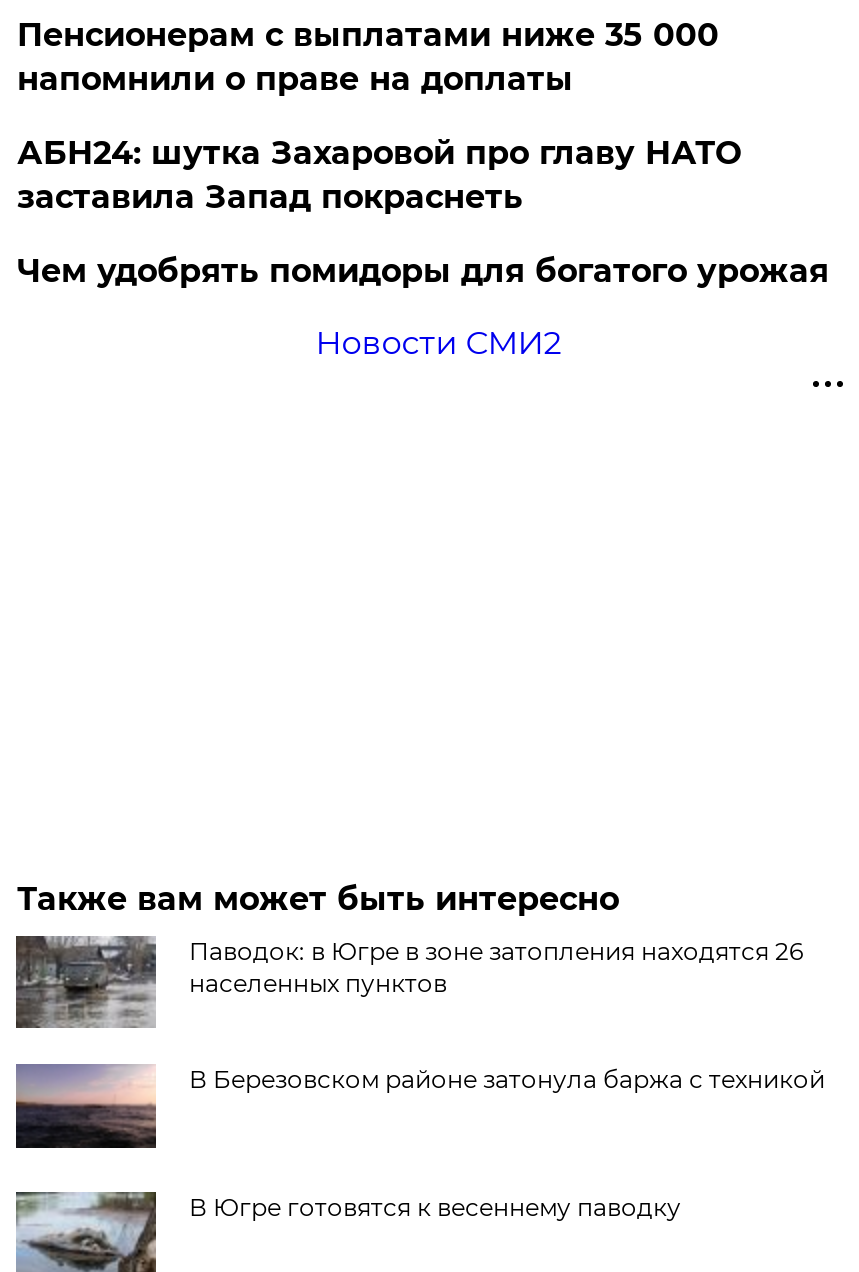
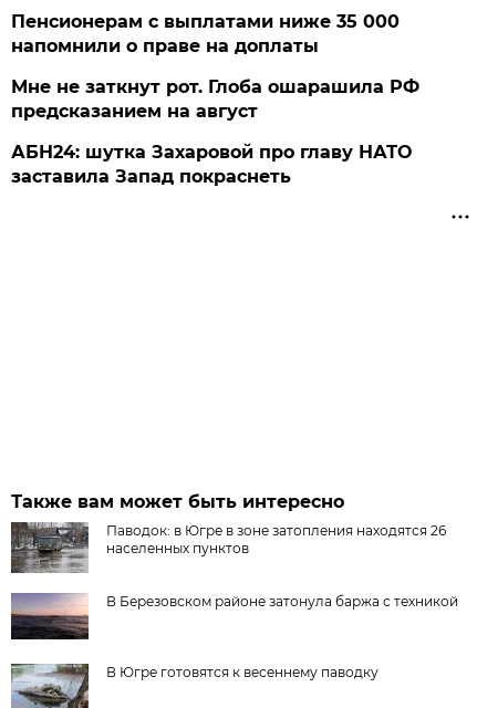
+ Мне не заткнут рот. Глоба ошарашила РФ
+ предсказанием на август

moved down: АБН24: шутка Захаровой про главу НАТО | заставила Запад покраснеть

- Чем удобрять помидоры для богатого урожая
- Новости СМИ2
